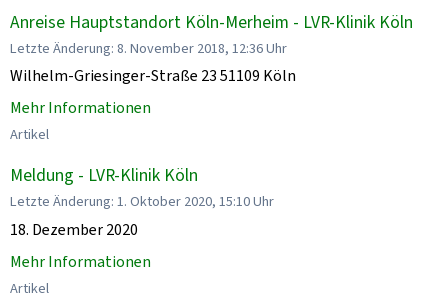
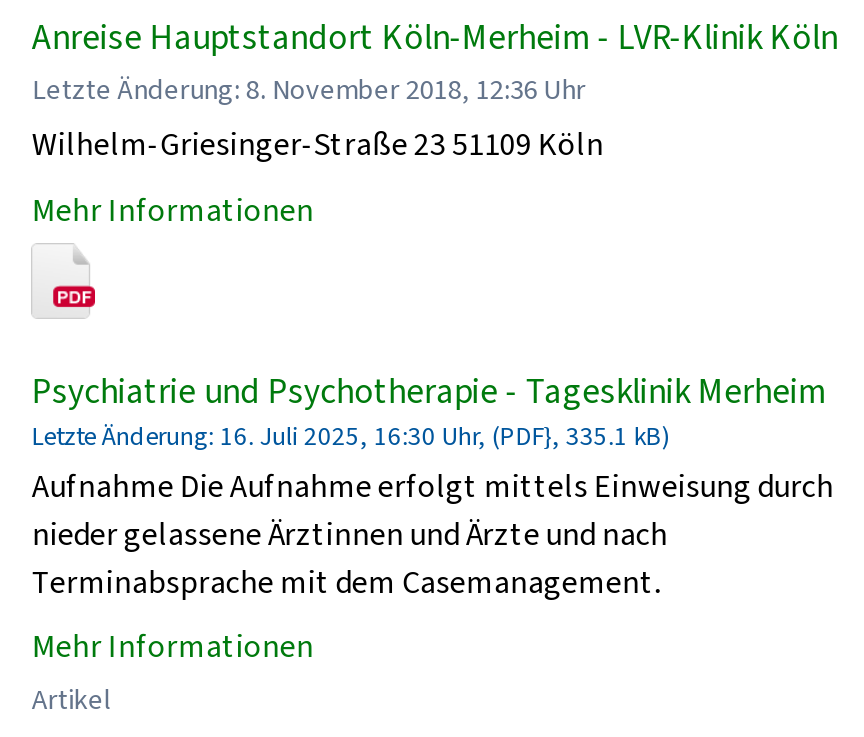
- Artikel
- Meldung - LVR-Klinik Köln
- Letzte Änderung: 1. Oktober 2020, 15:10 Uhr
- 18. Dezember 2020
+ Psychiatrie und Psychotherapie - Tagesklinik Merheim
+ Letzte Änderung: 16. Juli 2025, 16:30 Uhr, (PDF}, 335.1 kB)
+ Aufnahme Die Aufnahme erfolgt mittels Einweisung durch
+ nieder gelassene Ärztinnen und Ärzte und nach
+ Terminabsprache mit dem Casemanagement.
